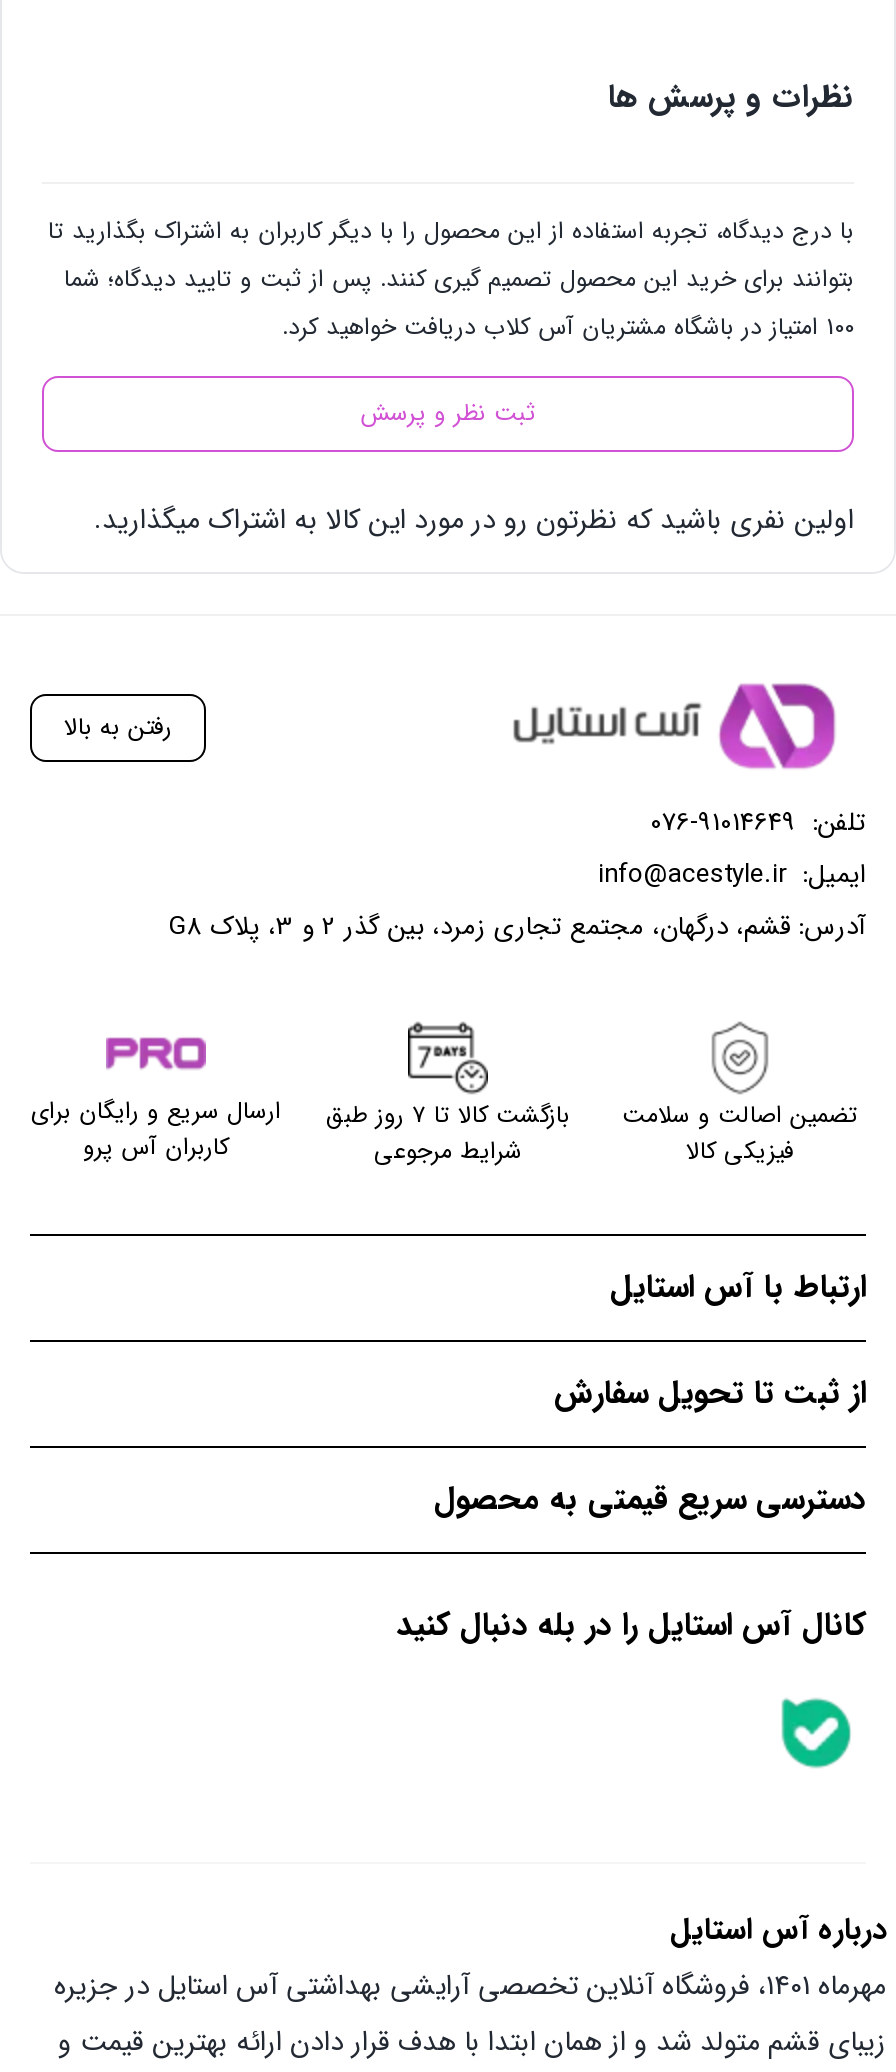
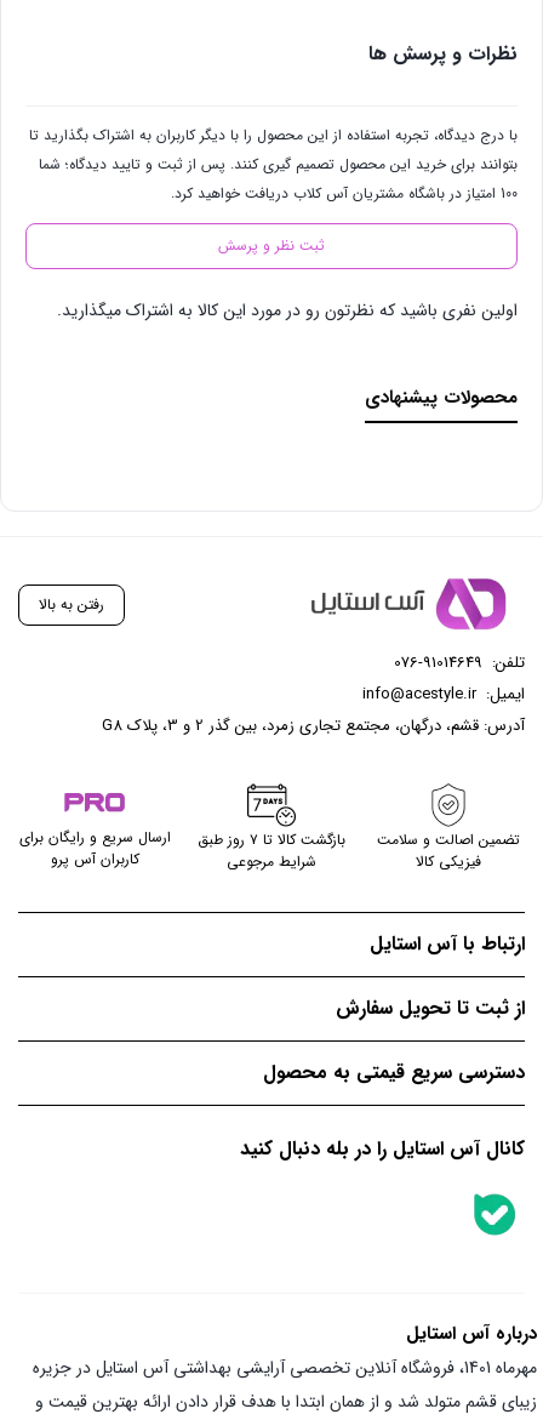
+ محصولات پیشنهادی
